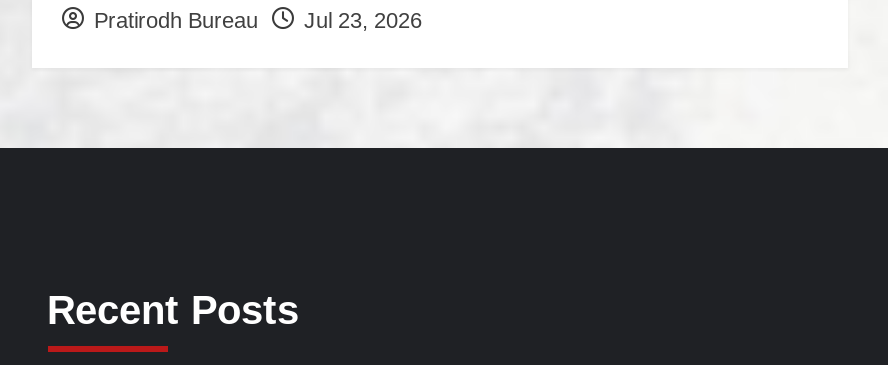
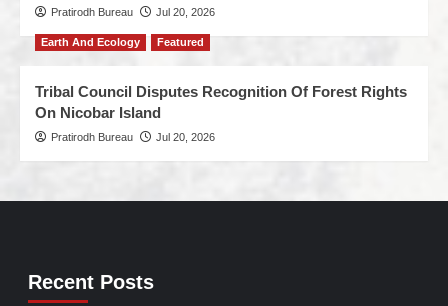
- Jul 23, 2026
+ Jul 20, 2026
+ Earth And Ecology
+ Featured
+ Tribal Council Disputes Recognition Of Forest Rights
+ On Nicobar Island
+ Pratirodh Bureau
+ Jul 20, 2026
